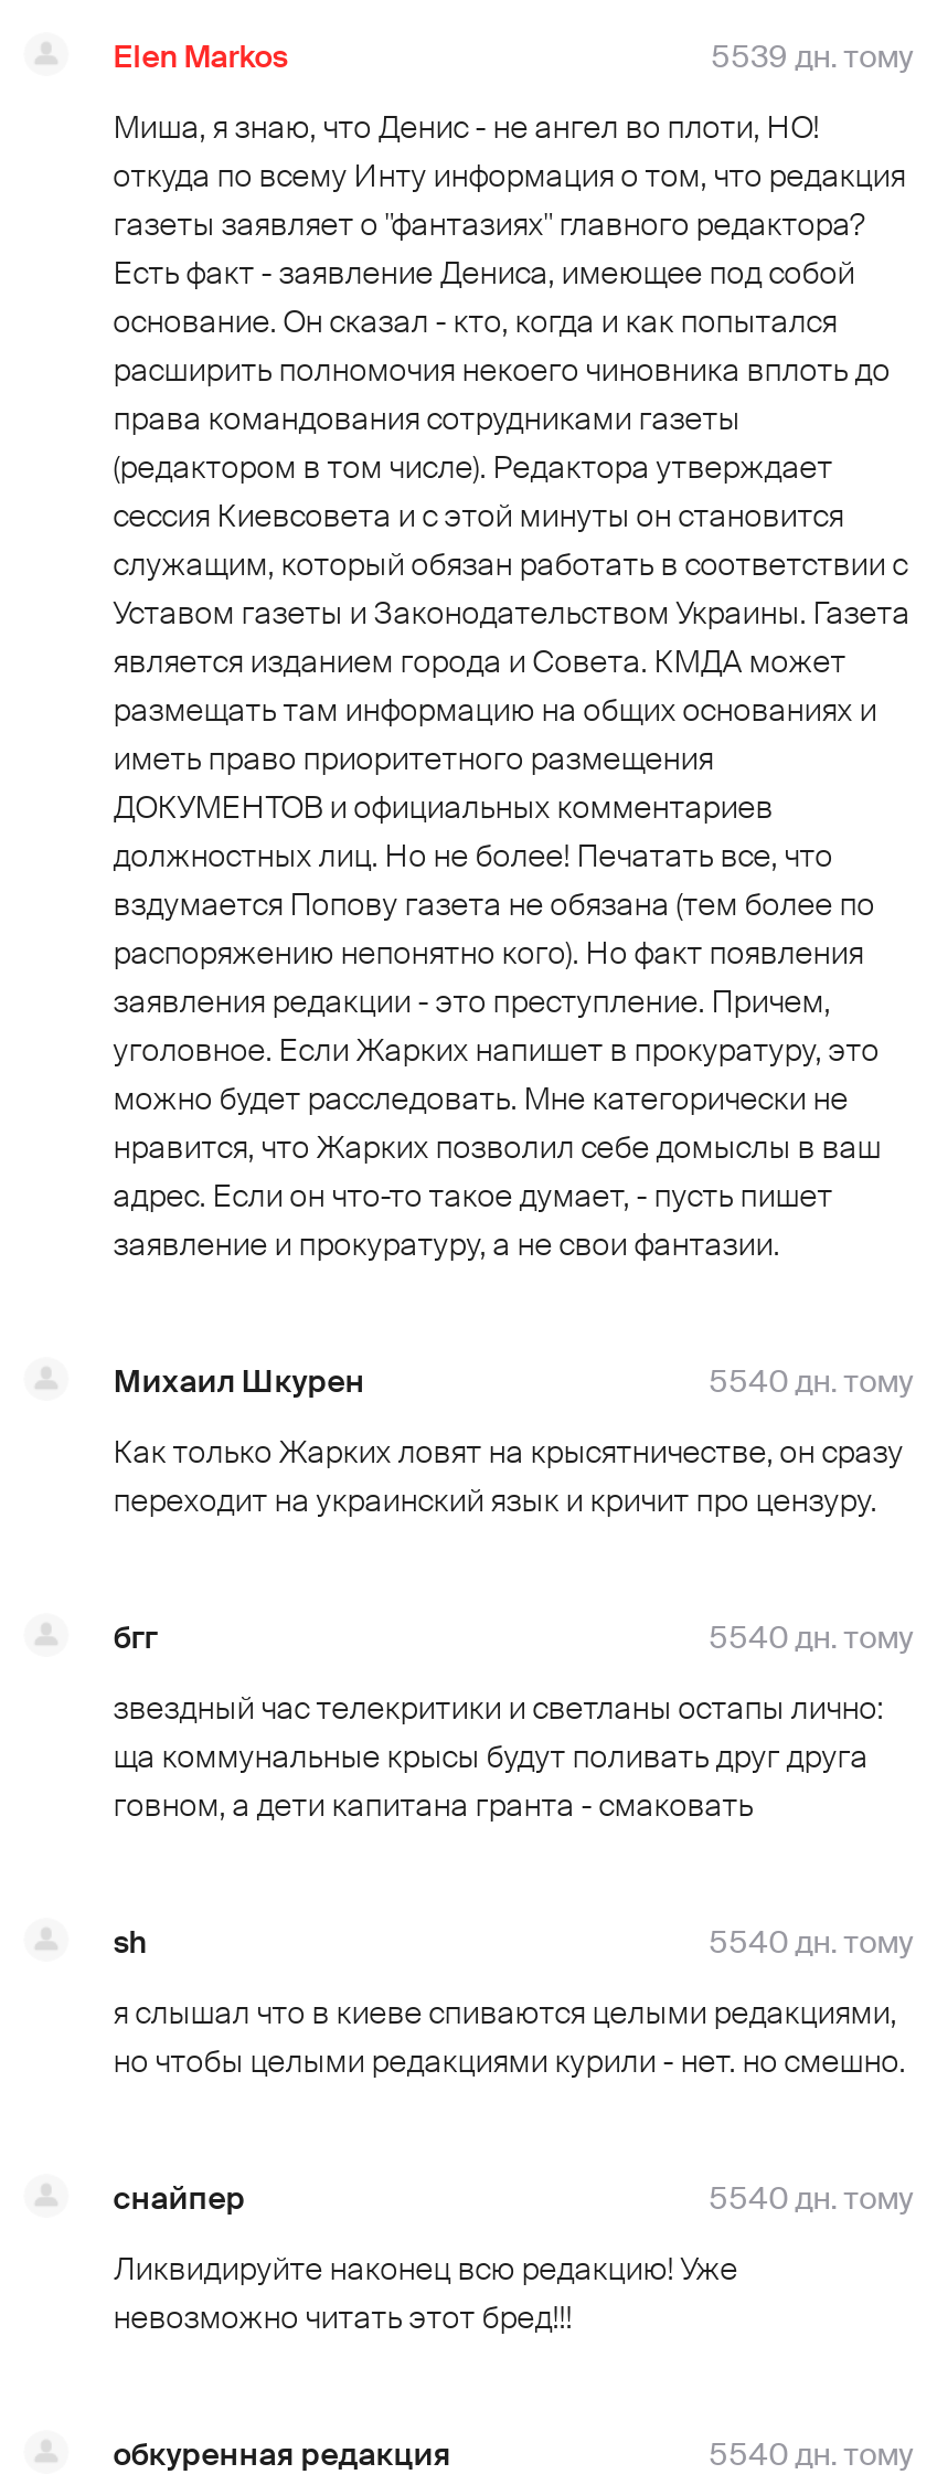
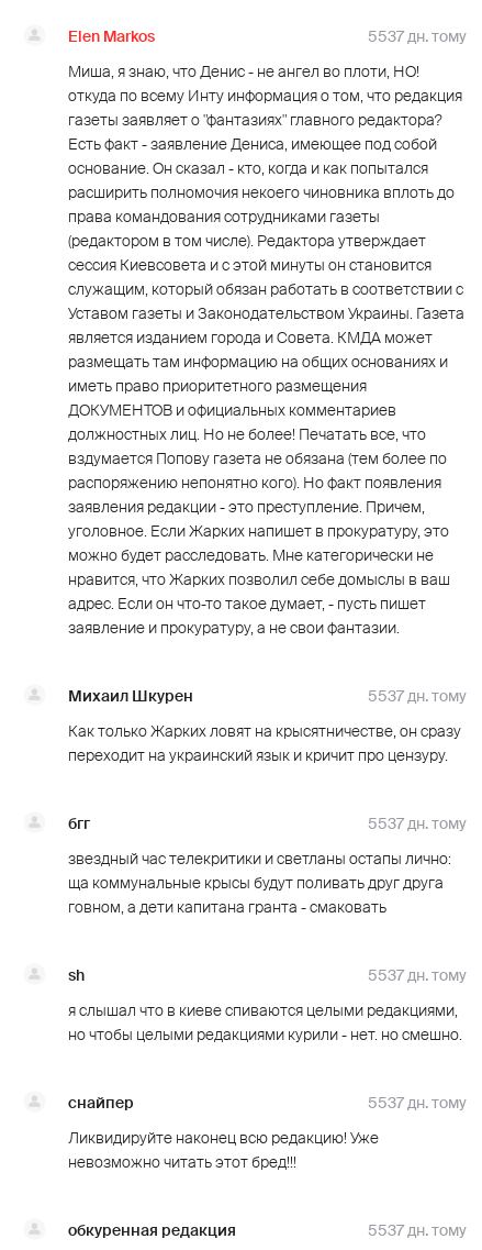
- 5539 дн. тому
+ 5537 дн. тому

- 5540 дн. тому
+ 5537 дн. тому

- 5540 дн. тому
+ 5537 дн. тому

- 5540 дн. тому
+ 5537 дн. тому

- 5540 дн. тому
+ 5537 дн. тому

- 5540 дн. тому
+ 5537 дн. тому
